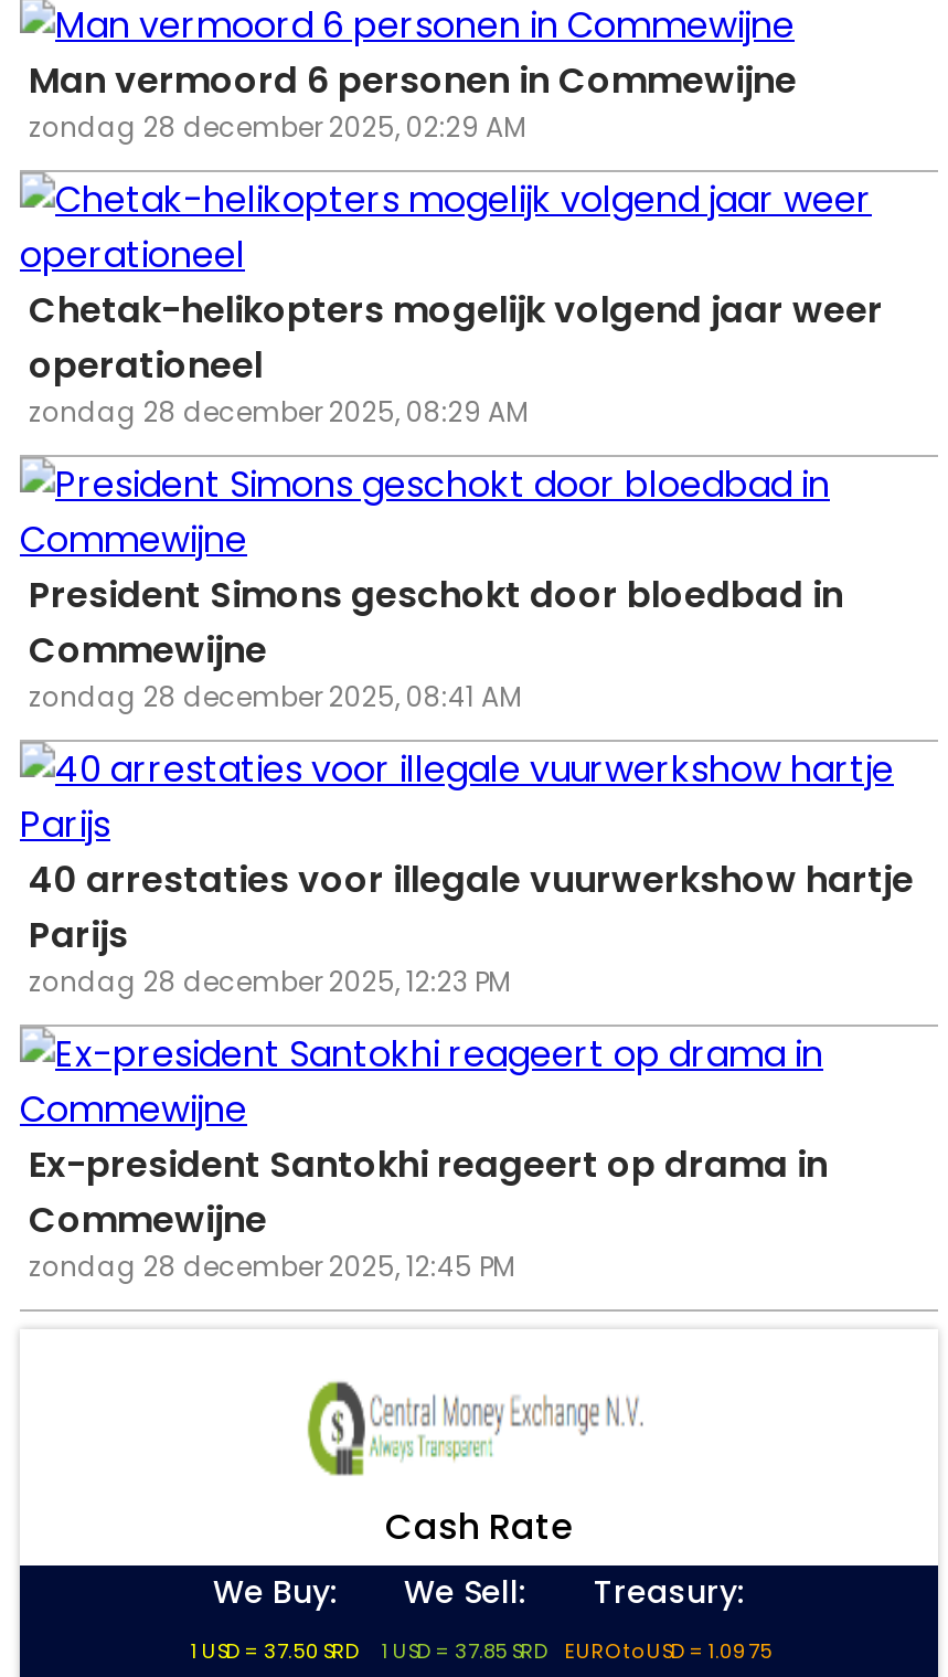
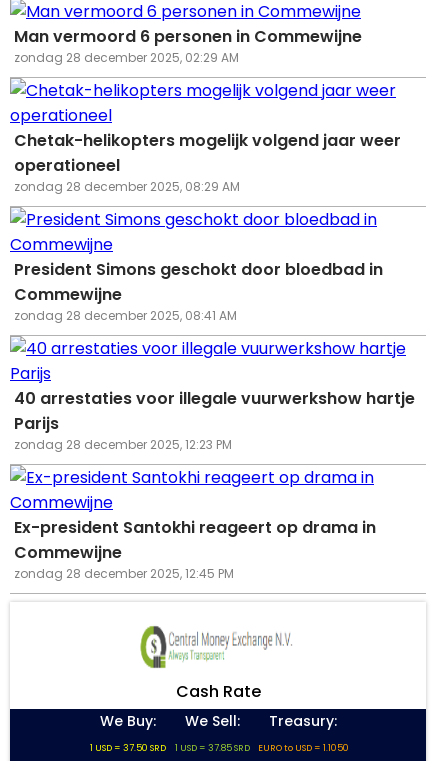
- 1 USD = 37.50 SRD 1 USD = 37.85 SRD EURO to USD = 1.0975
+ 1 USD = 37.50 SRD 1 USD = 37.85 SRD EURO to USD = 1.1050
